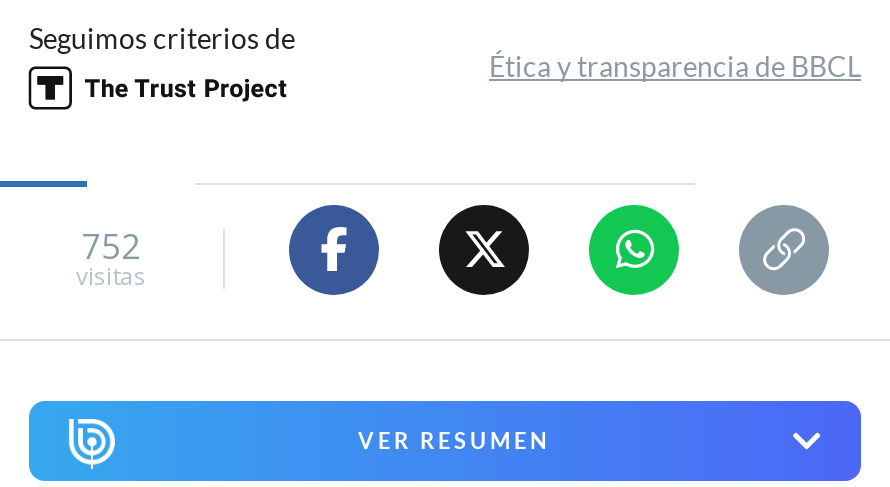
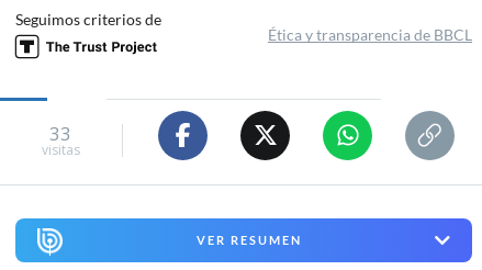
- 752
+ 33
